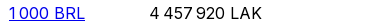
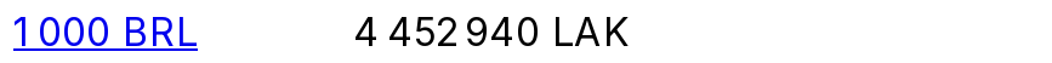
- 4 457 920 LAK
+ 4 452 940 LAK
